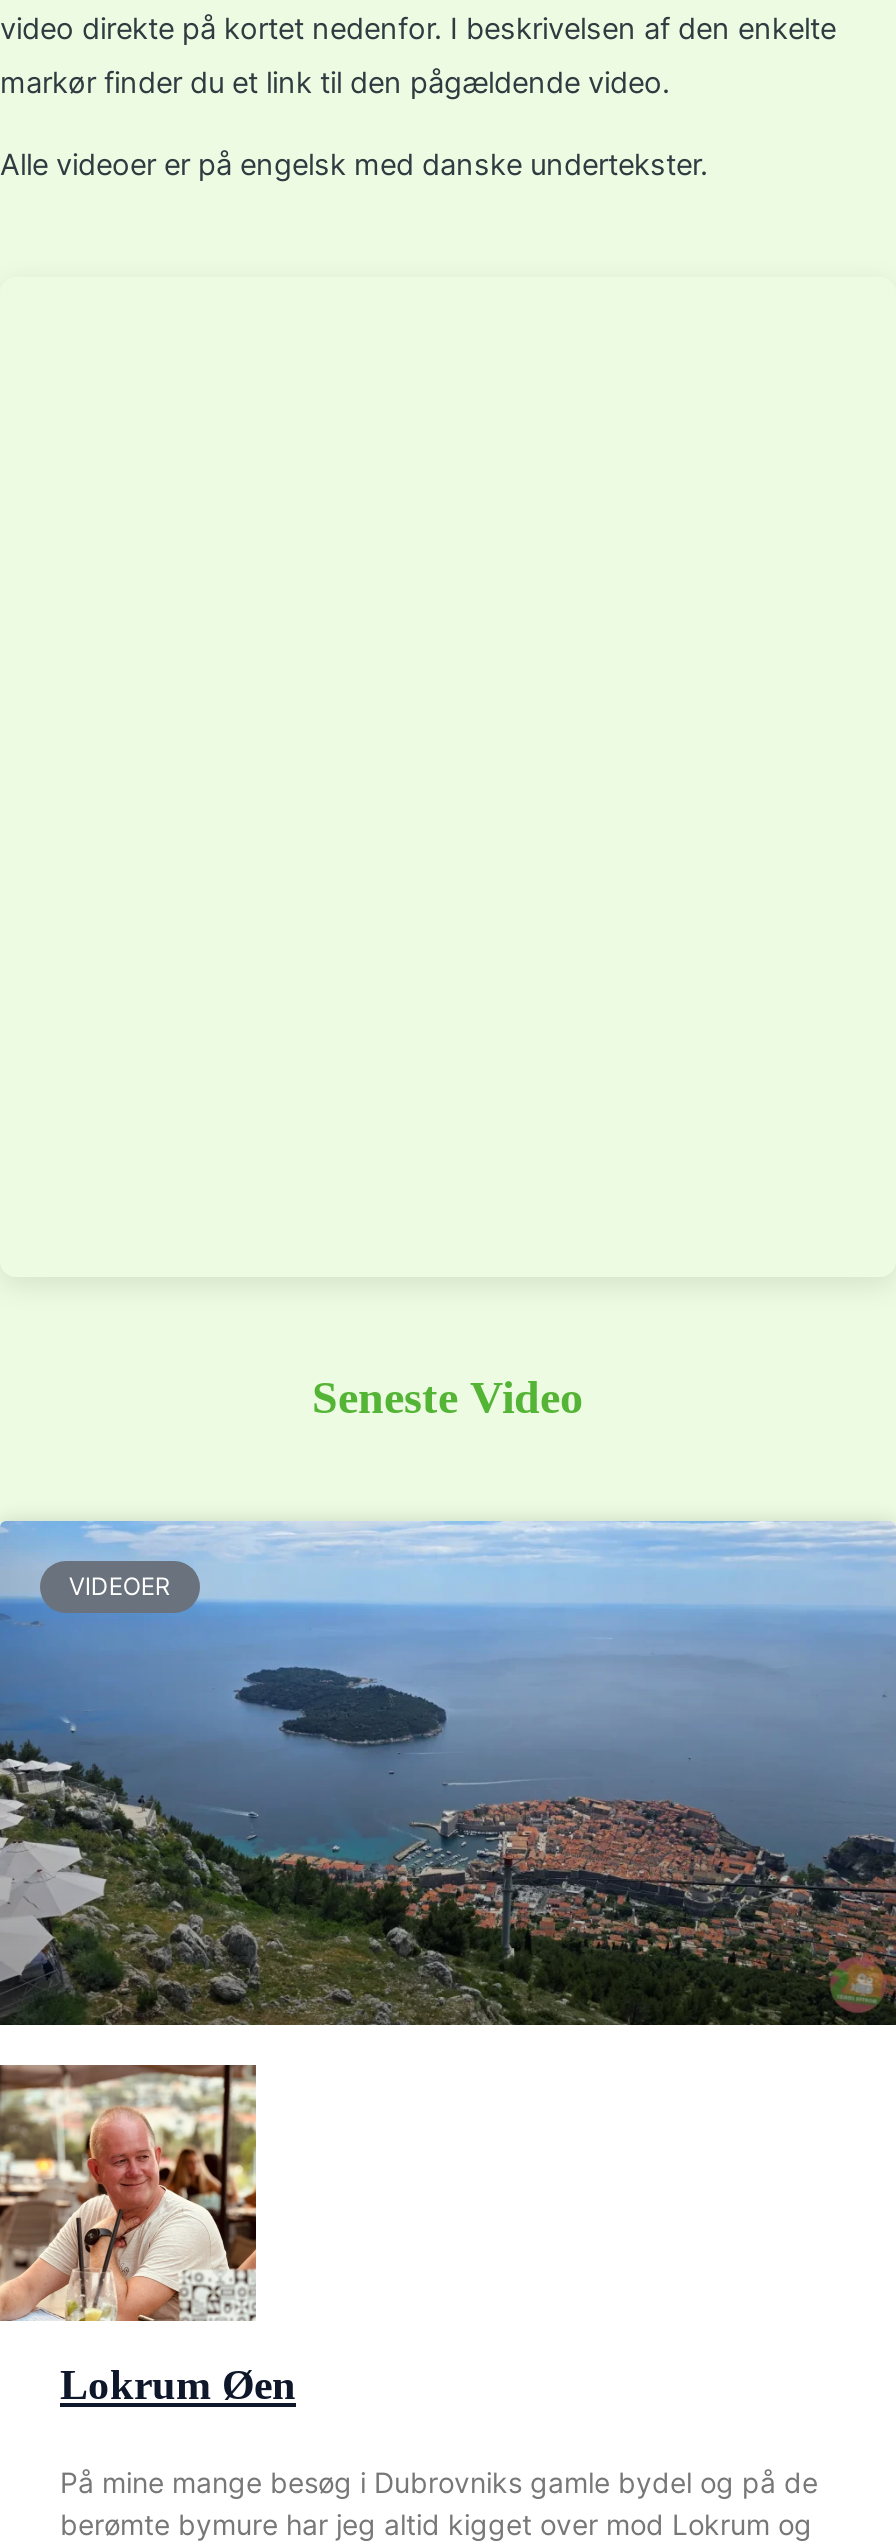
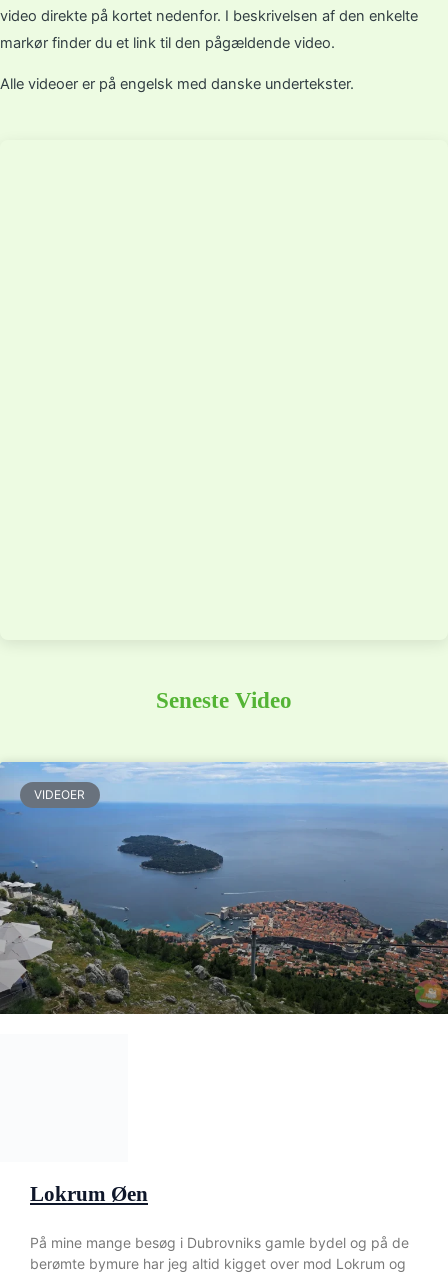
- [image]
